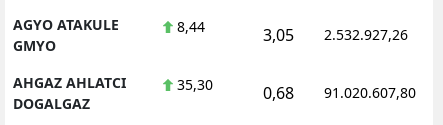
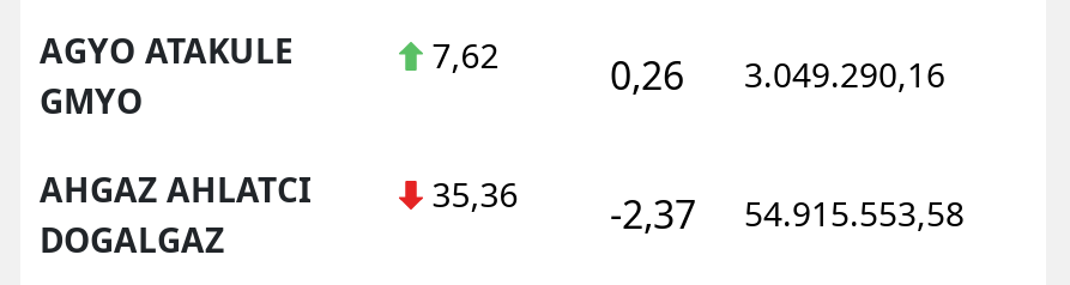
- 8,44
+ 7,62

- 3,05
+ 0,26

- 2.532.927,26
+ 3.049.290,16

- 35,30
+ 35,36

- 0,68
+ -2,37

- 91.020.607,80
+ 54.915.553,58
